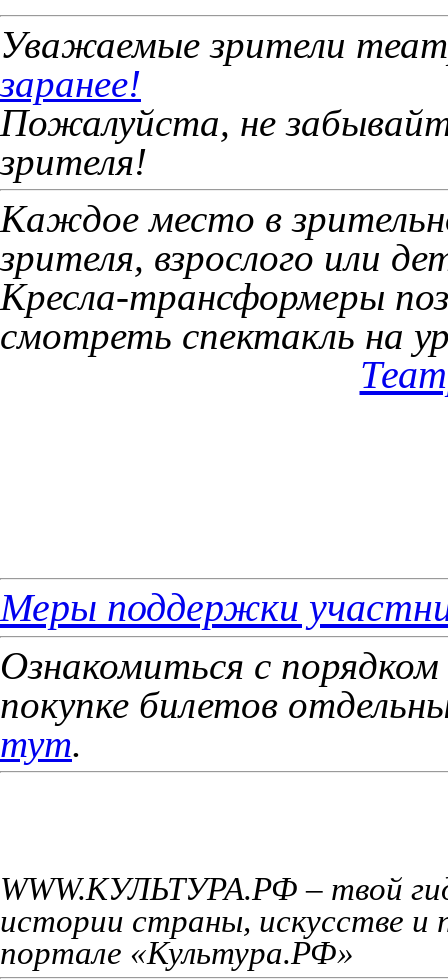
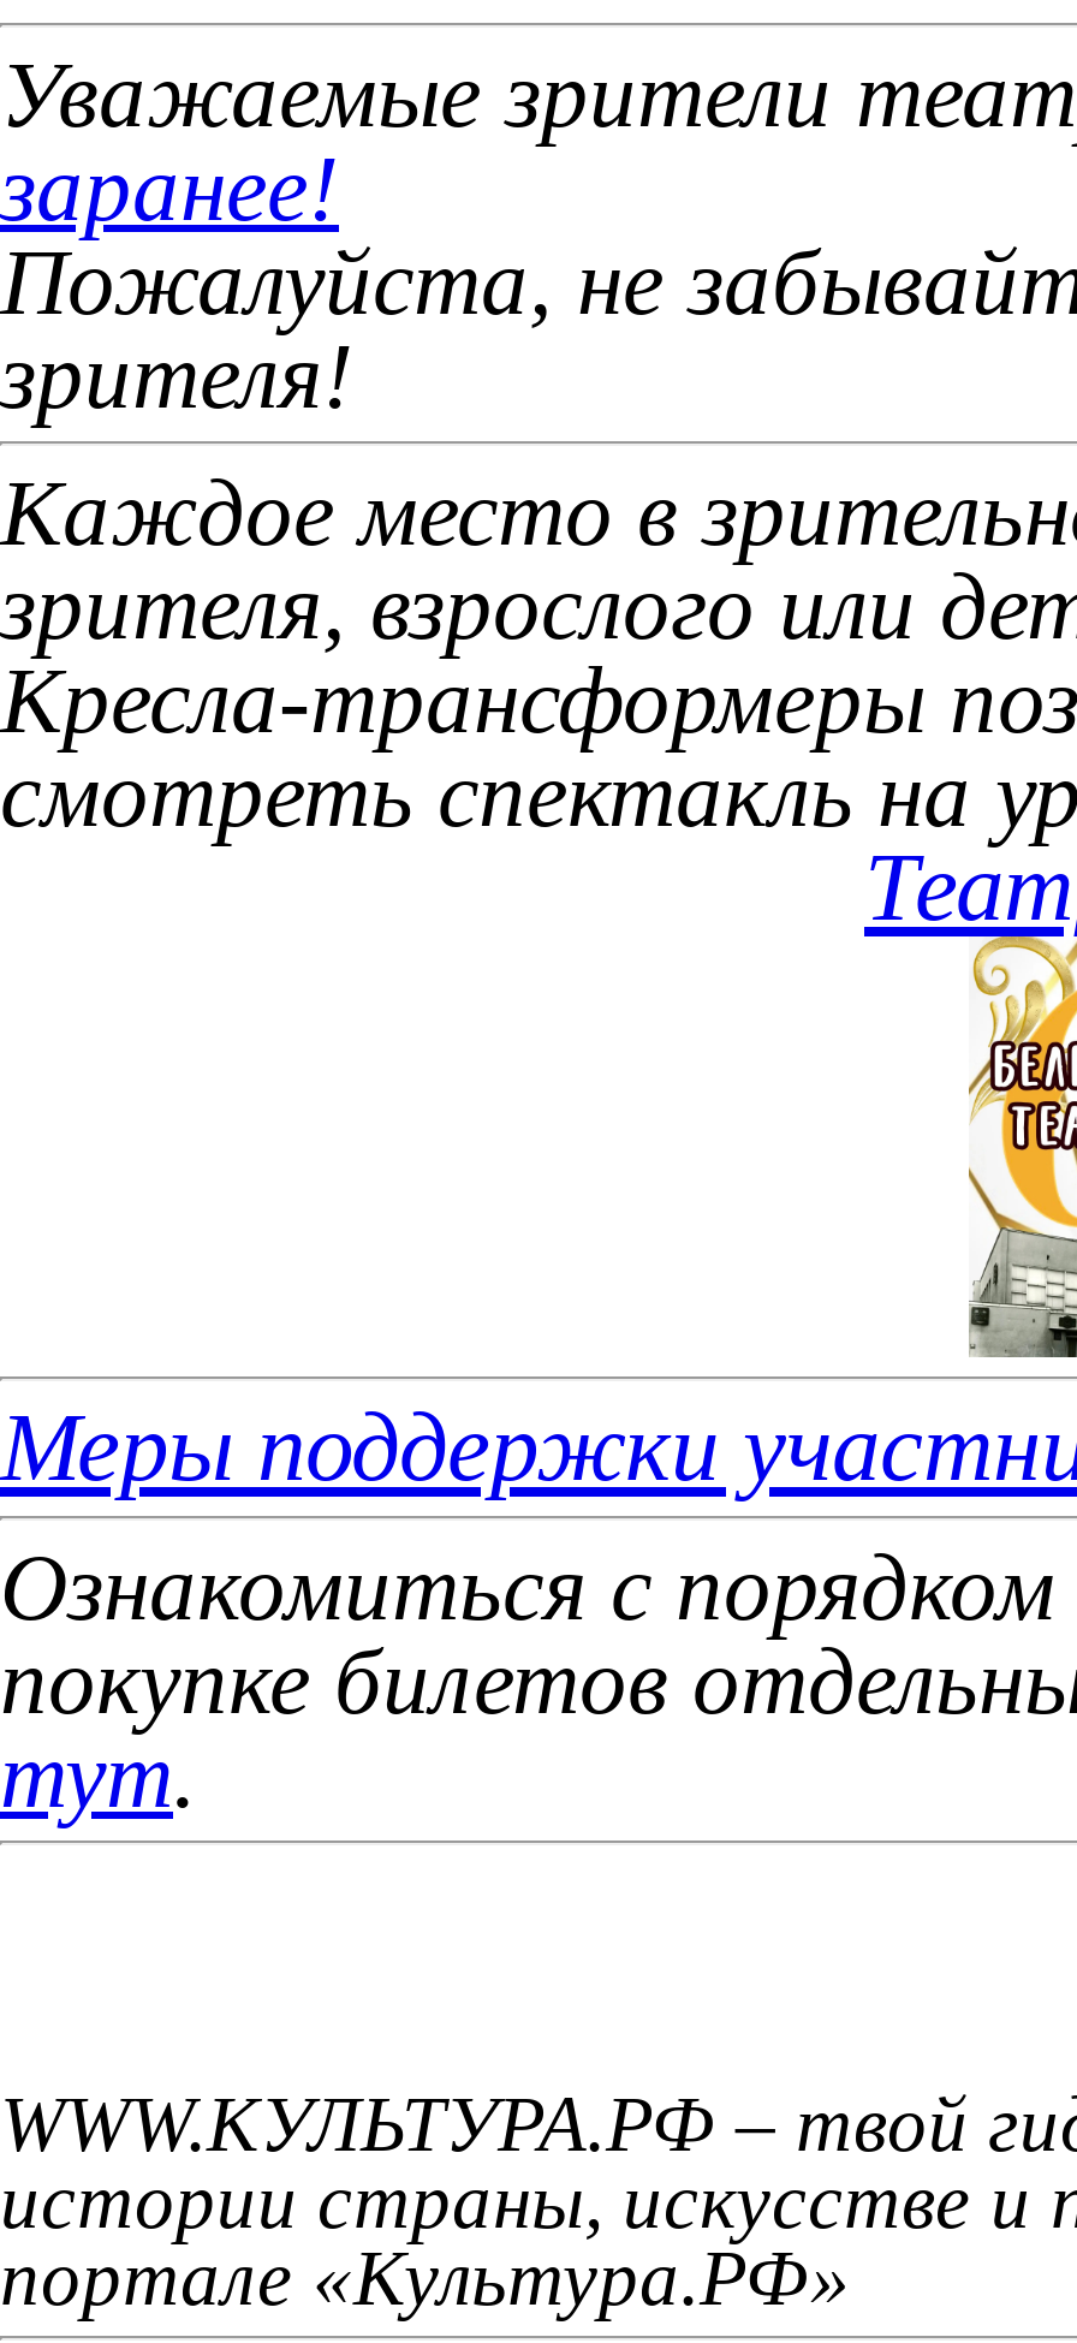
+ [image]
